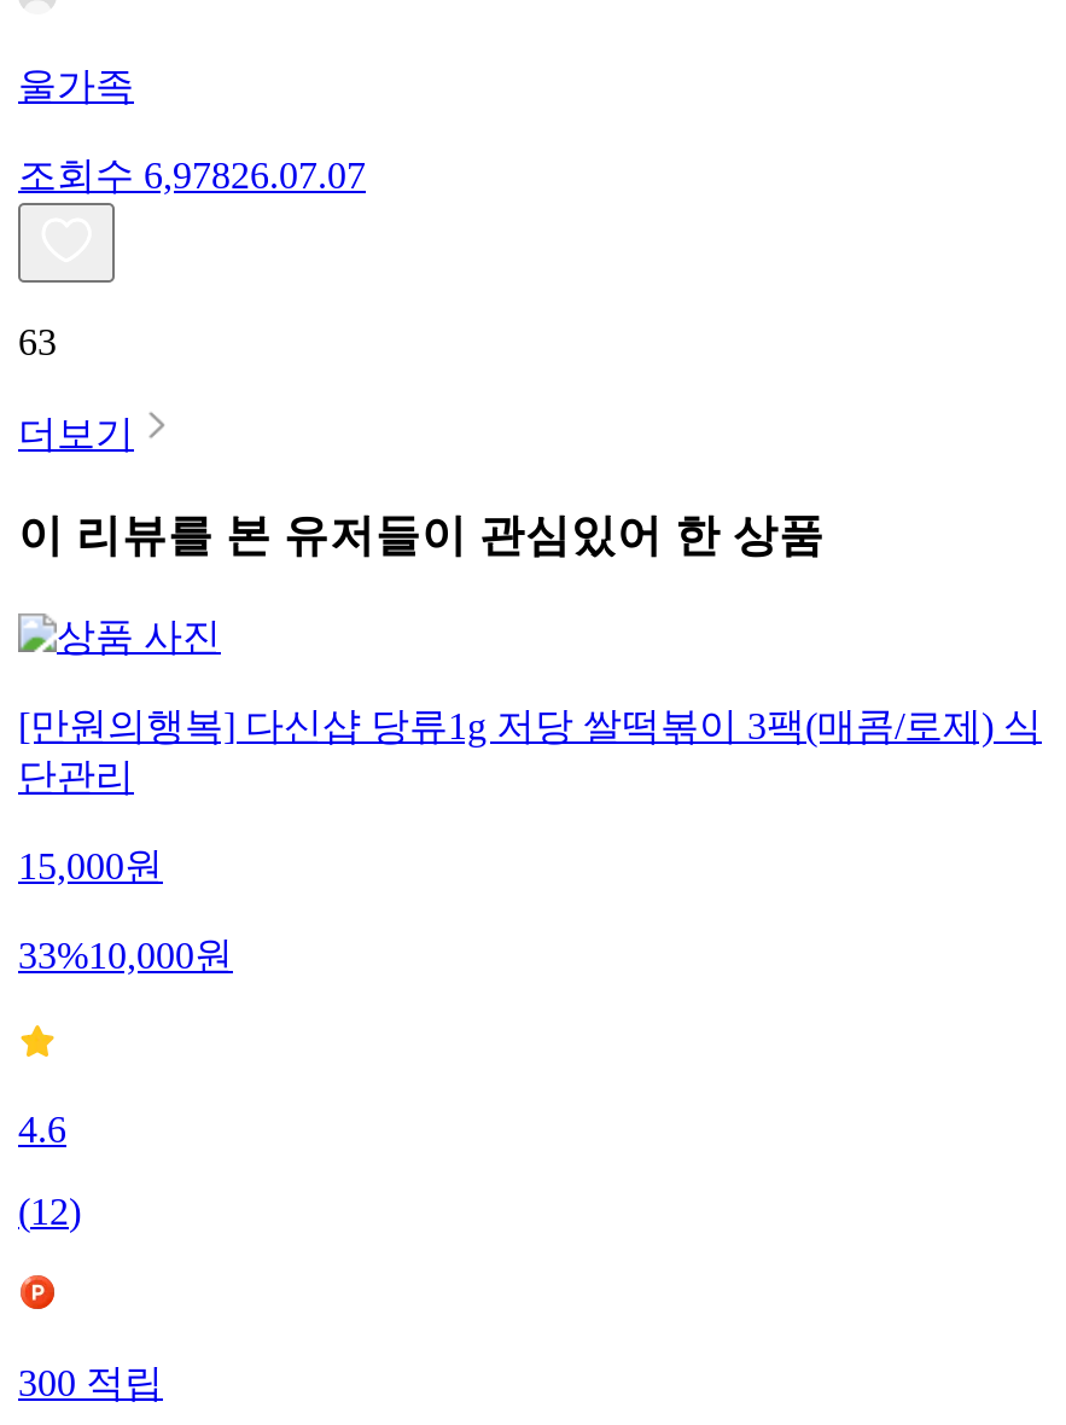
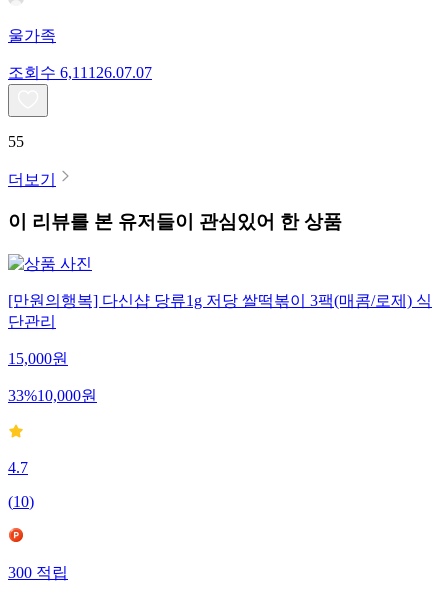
- 조회수 6,97826.07.07
+ 조회수 6,11126.07.07

- 63
+ 55

- 4.6
+ 4.7

- (12)
+ (10)
